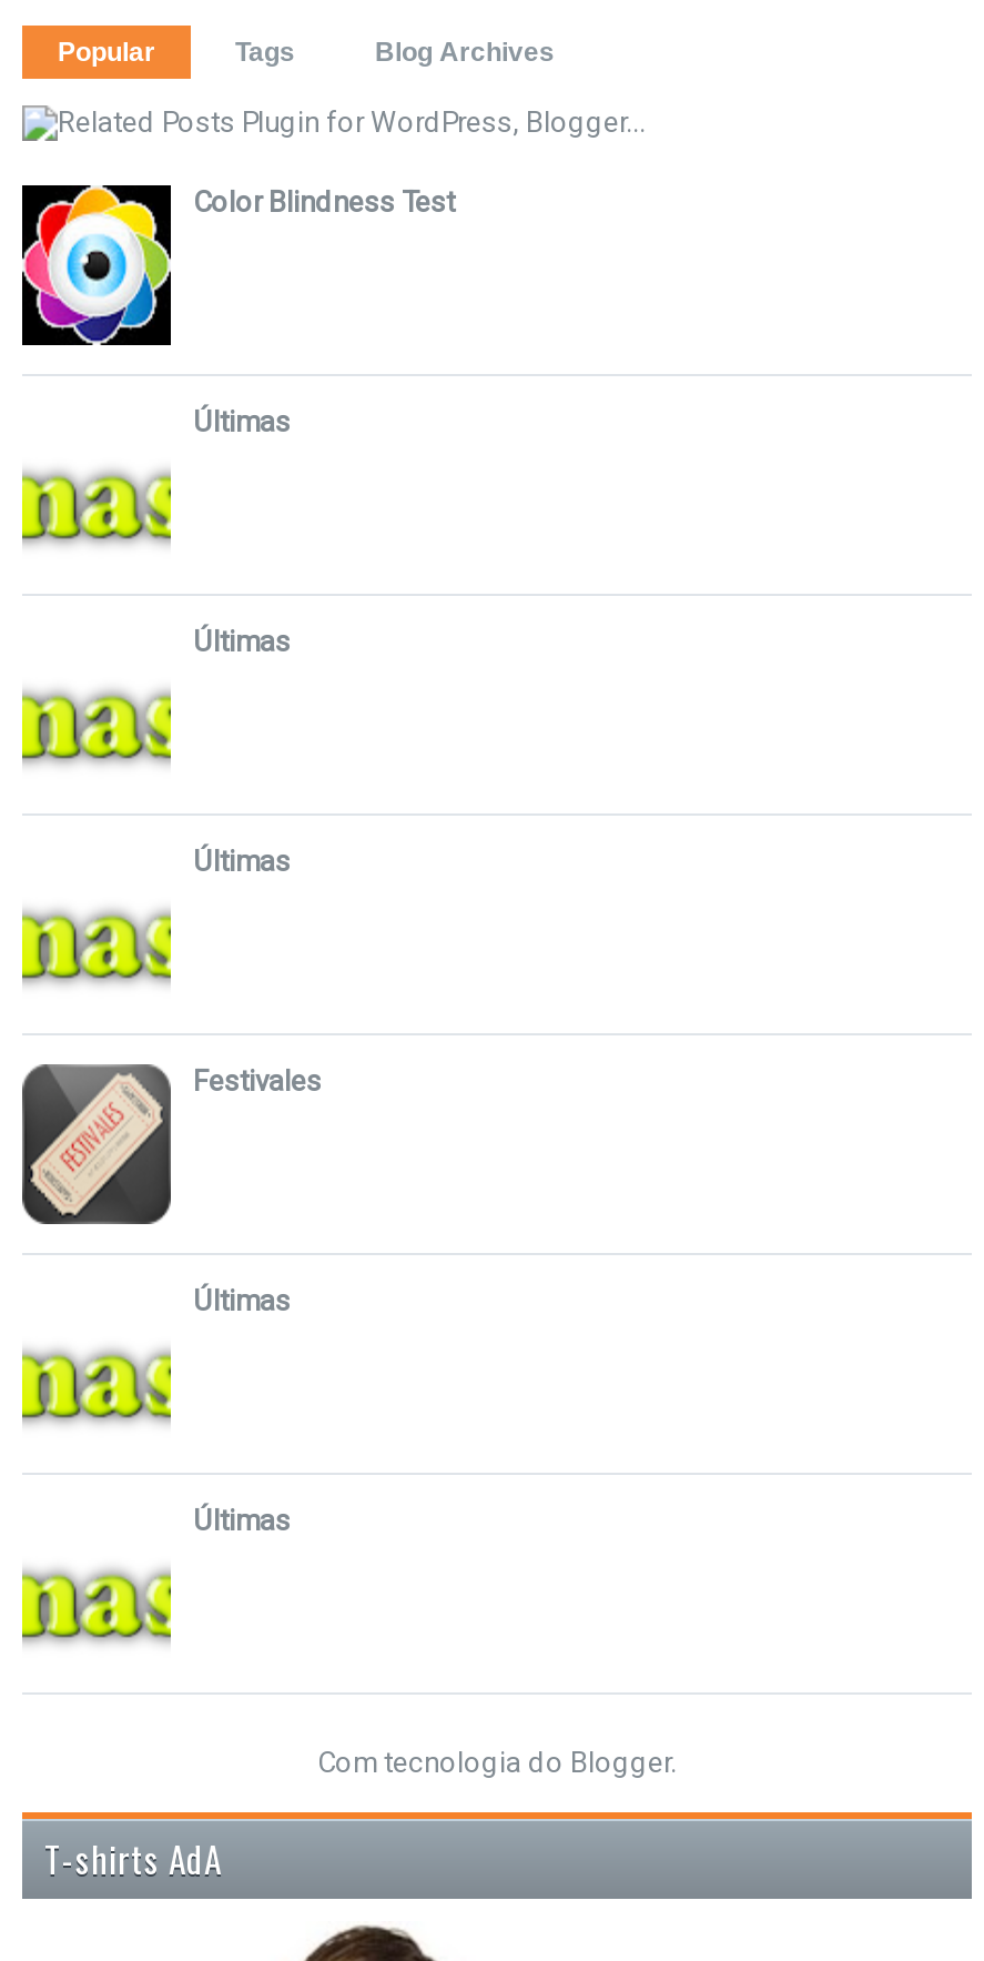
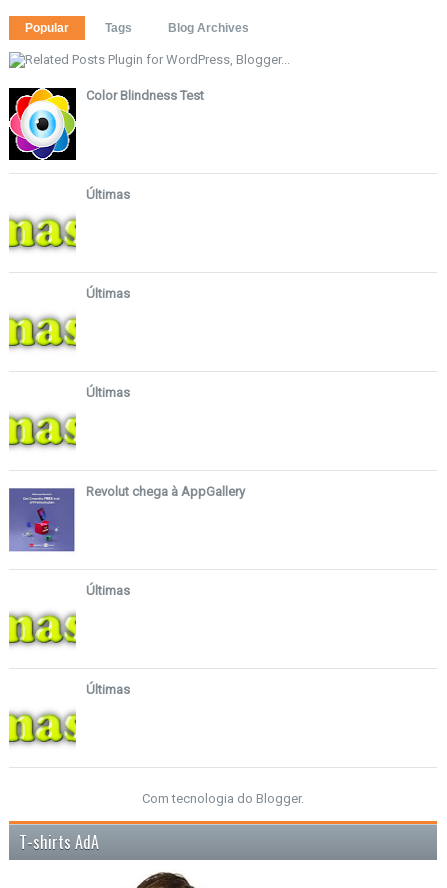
- [image]
- Festivales
+ [image]
+ Revolut chega à AppGallery
